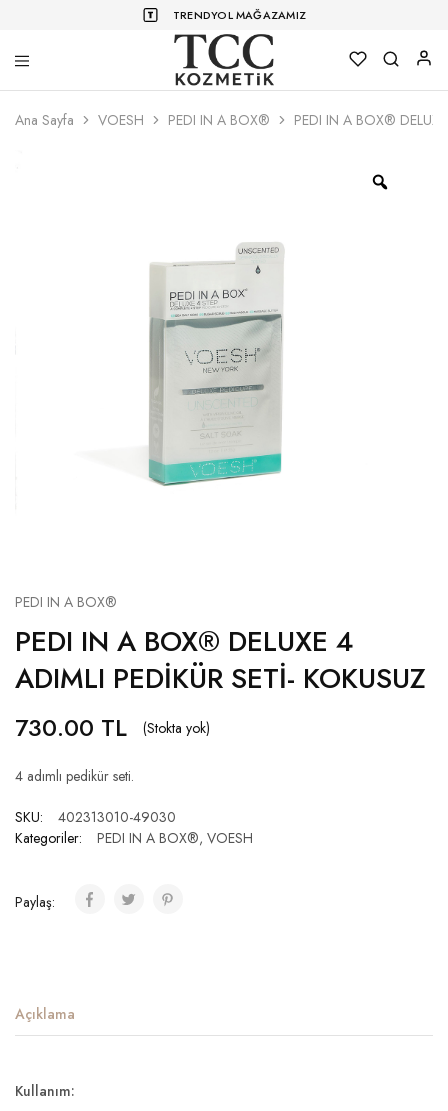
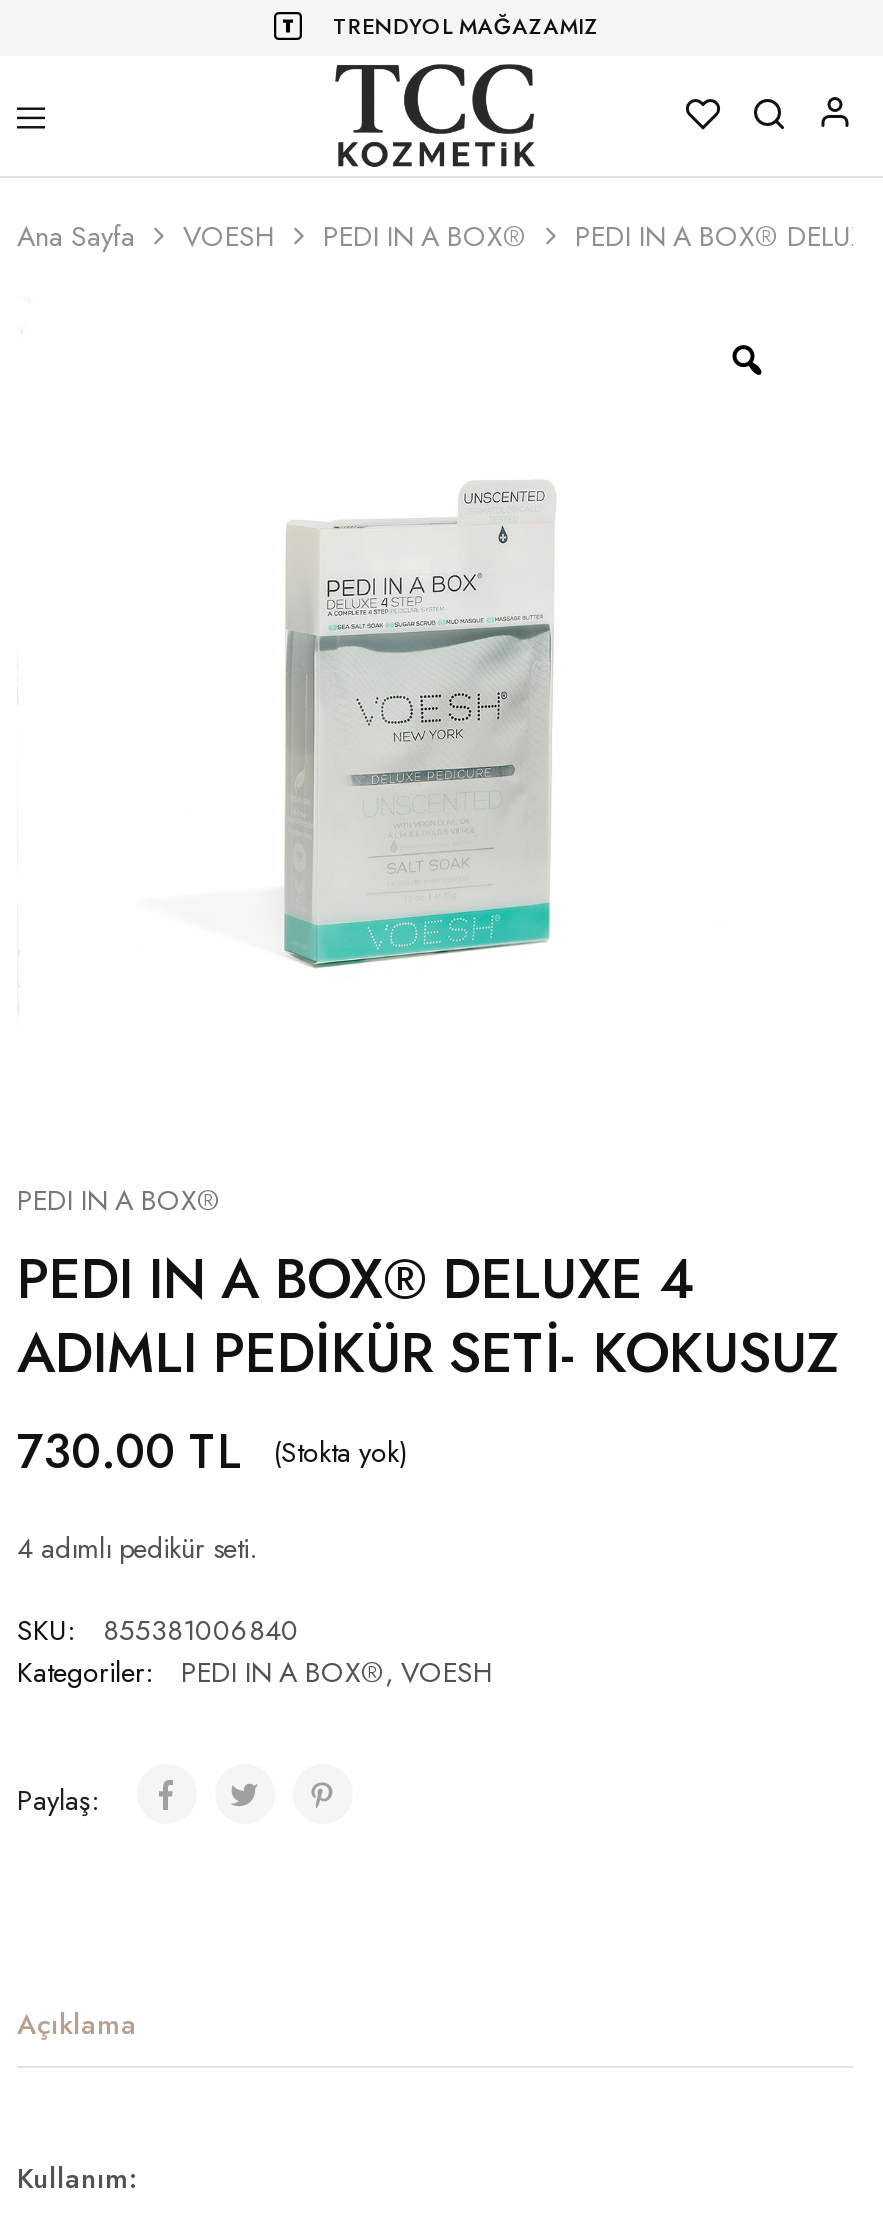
- SKU: 402313010-49030
+ SKU: 855381006840
